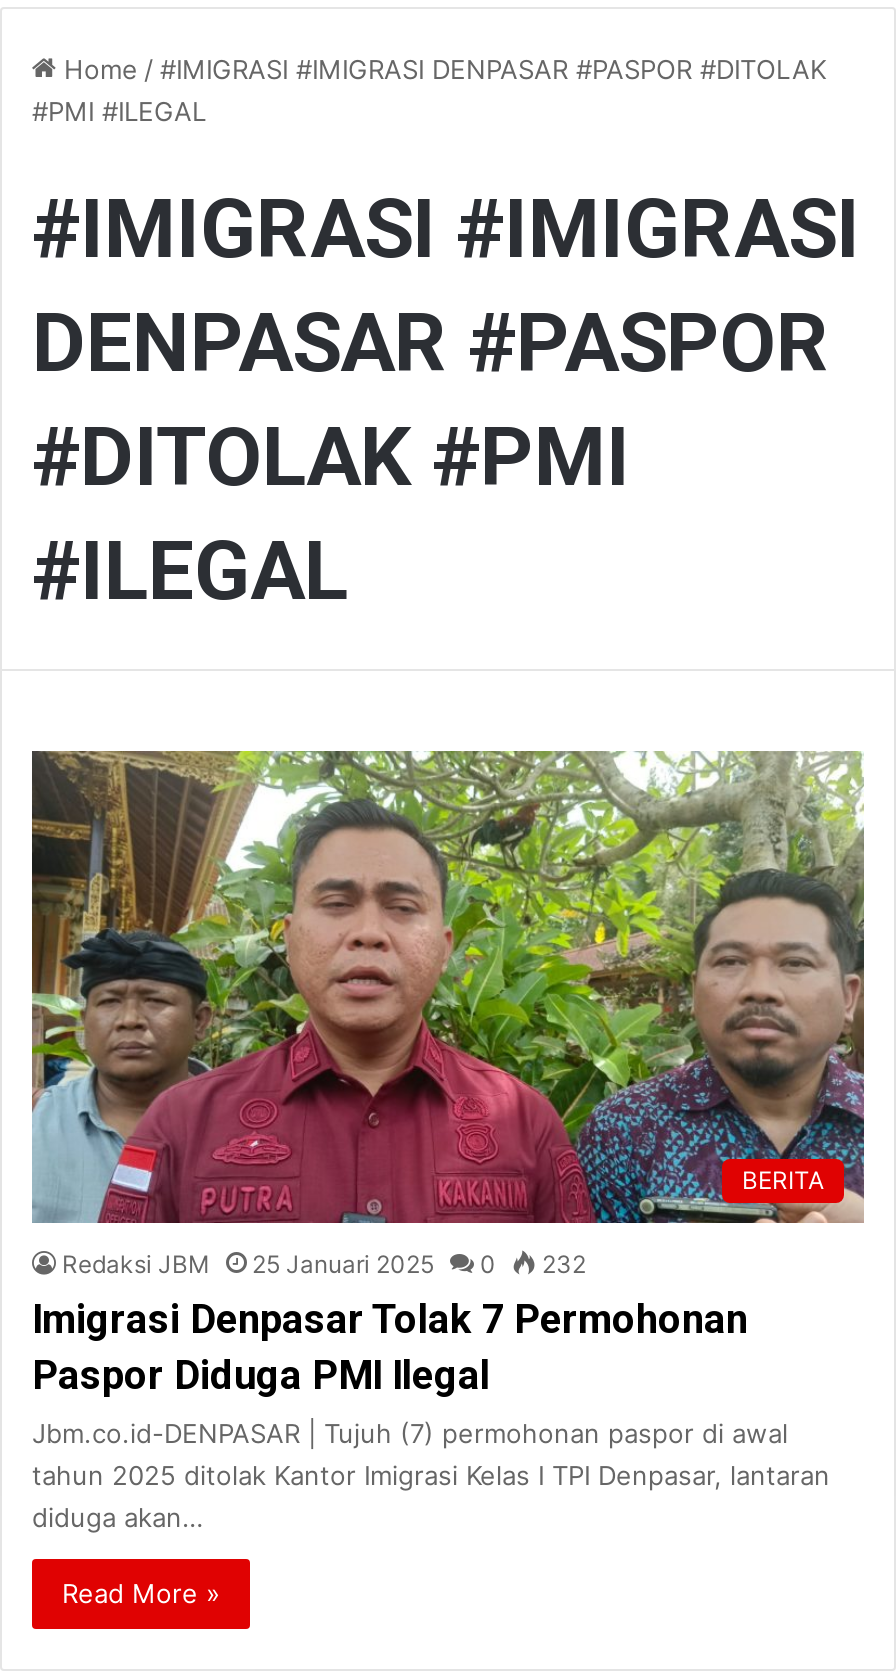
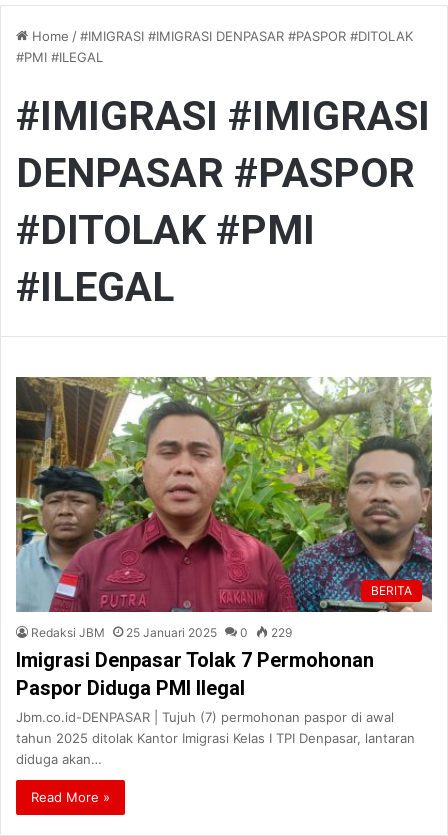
- Redaksi JBM 25 Januari 2025 0 232
+ Redaksi JBM 25 Januari 2025 0 229
